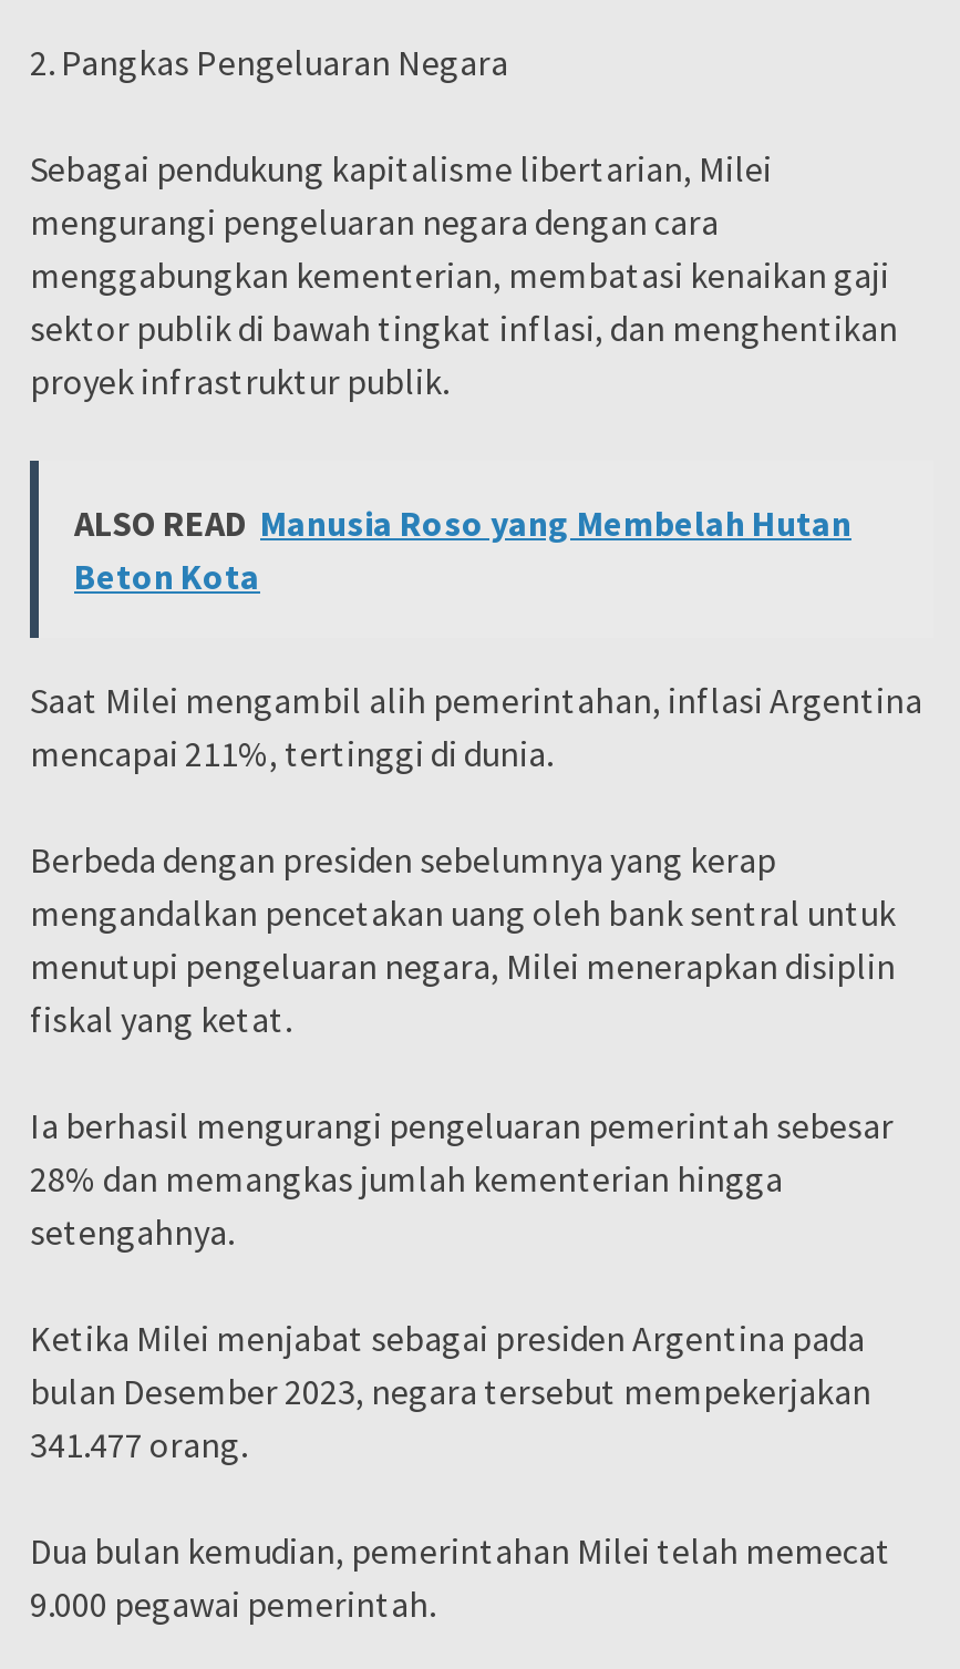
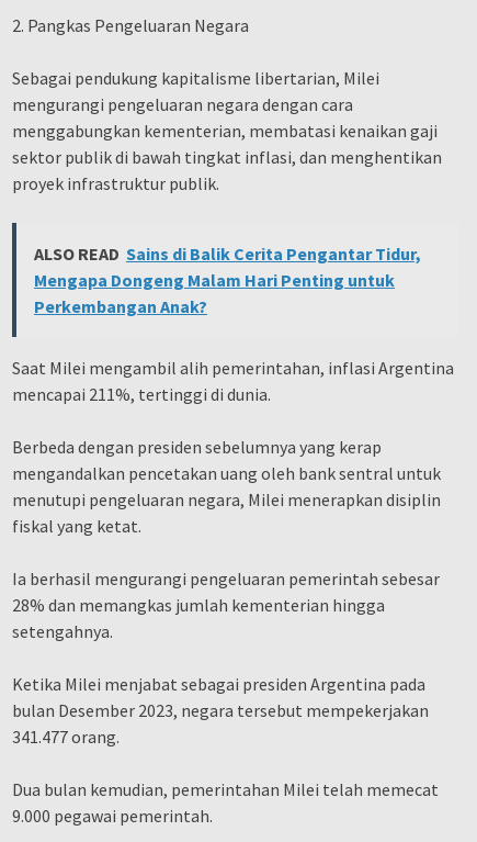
- ALSO READ Manusia Roso yang Membelah Hutan
- Beton Kota
+ ALSO READ Sains di Balik Cerita Pengantar Tidur,
+ Mengapa Dongeng Malam Hari Penting untuk
+ Perkembangan Anak?
